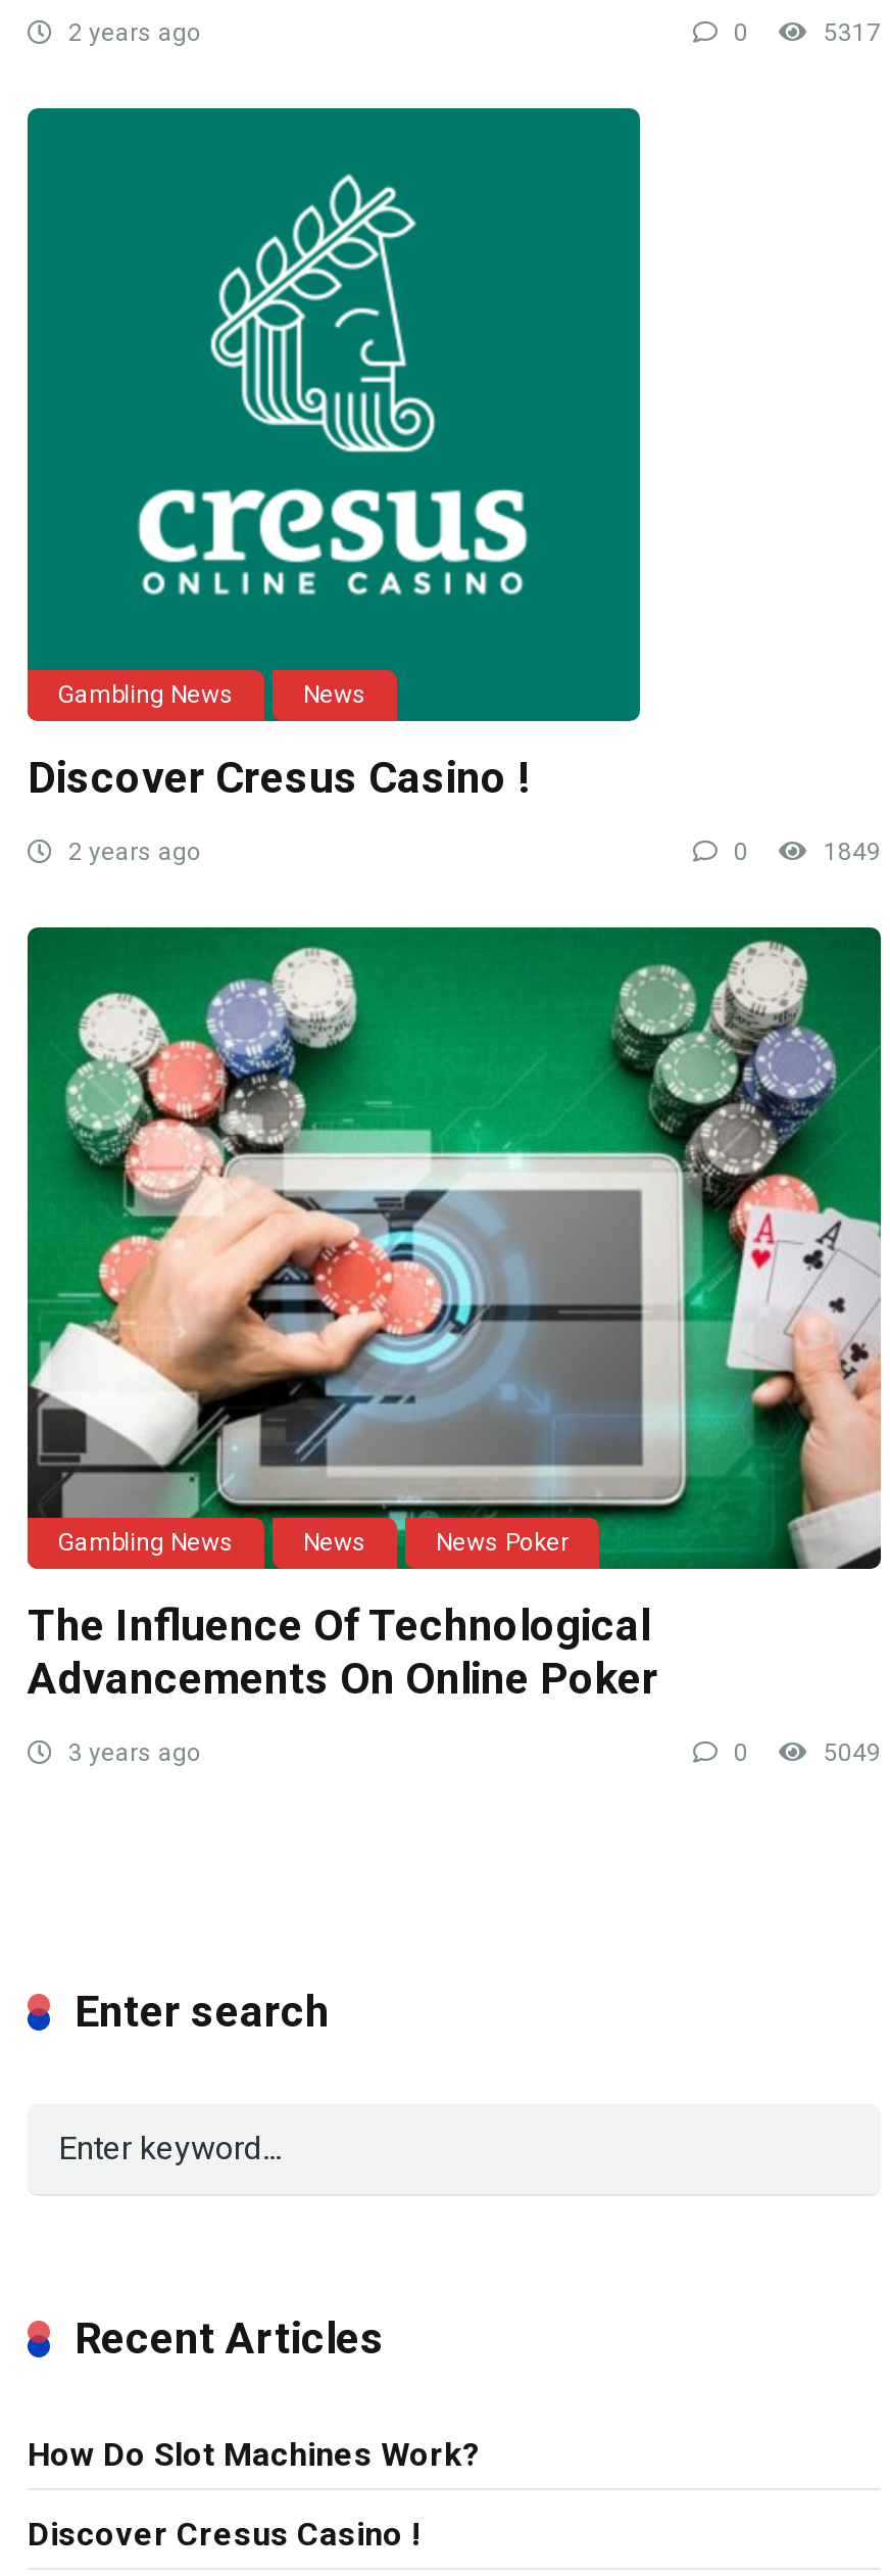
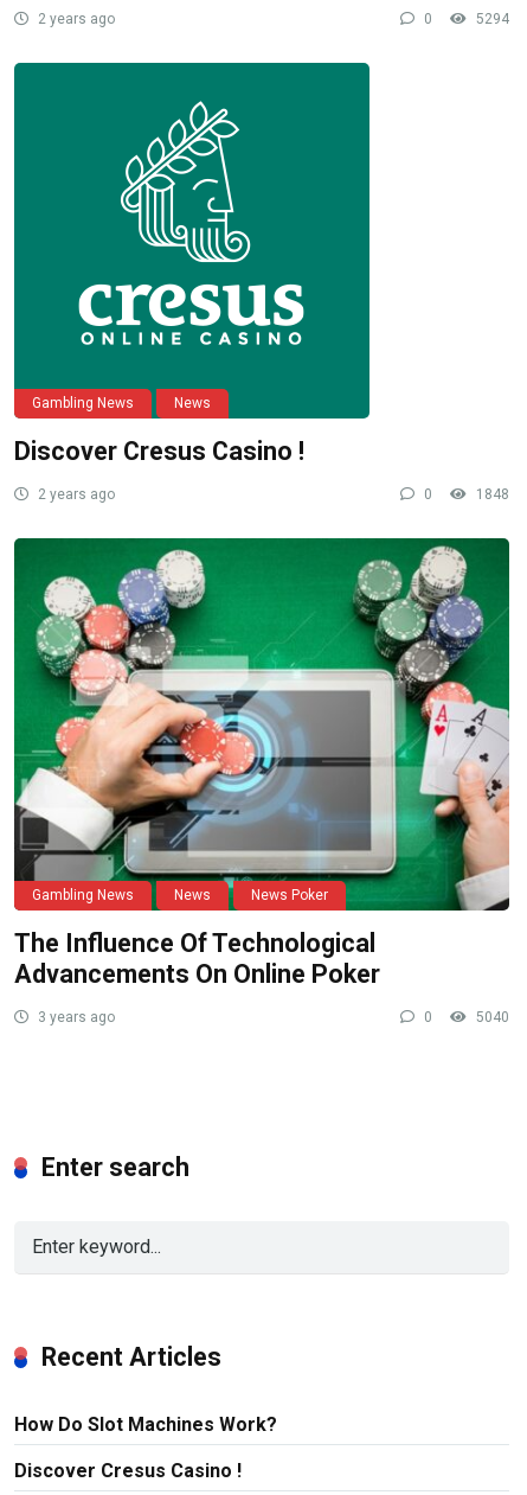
- 5317
+ 5294

- 1849
+ 1848

- 5049
+ 5040
